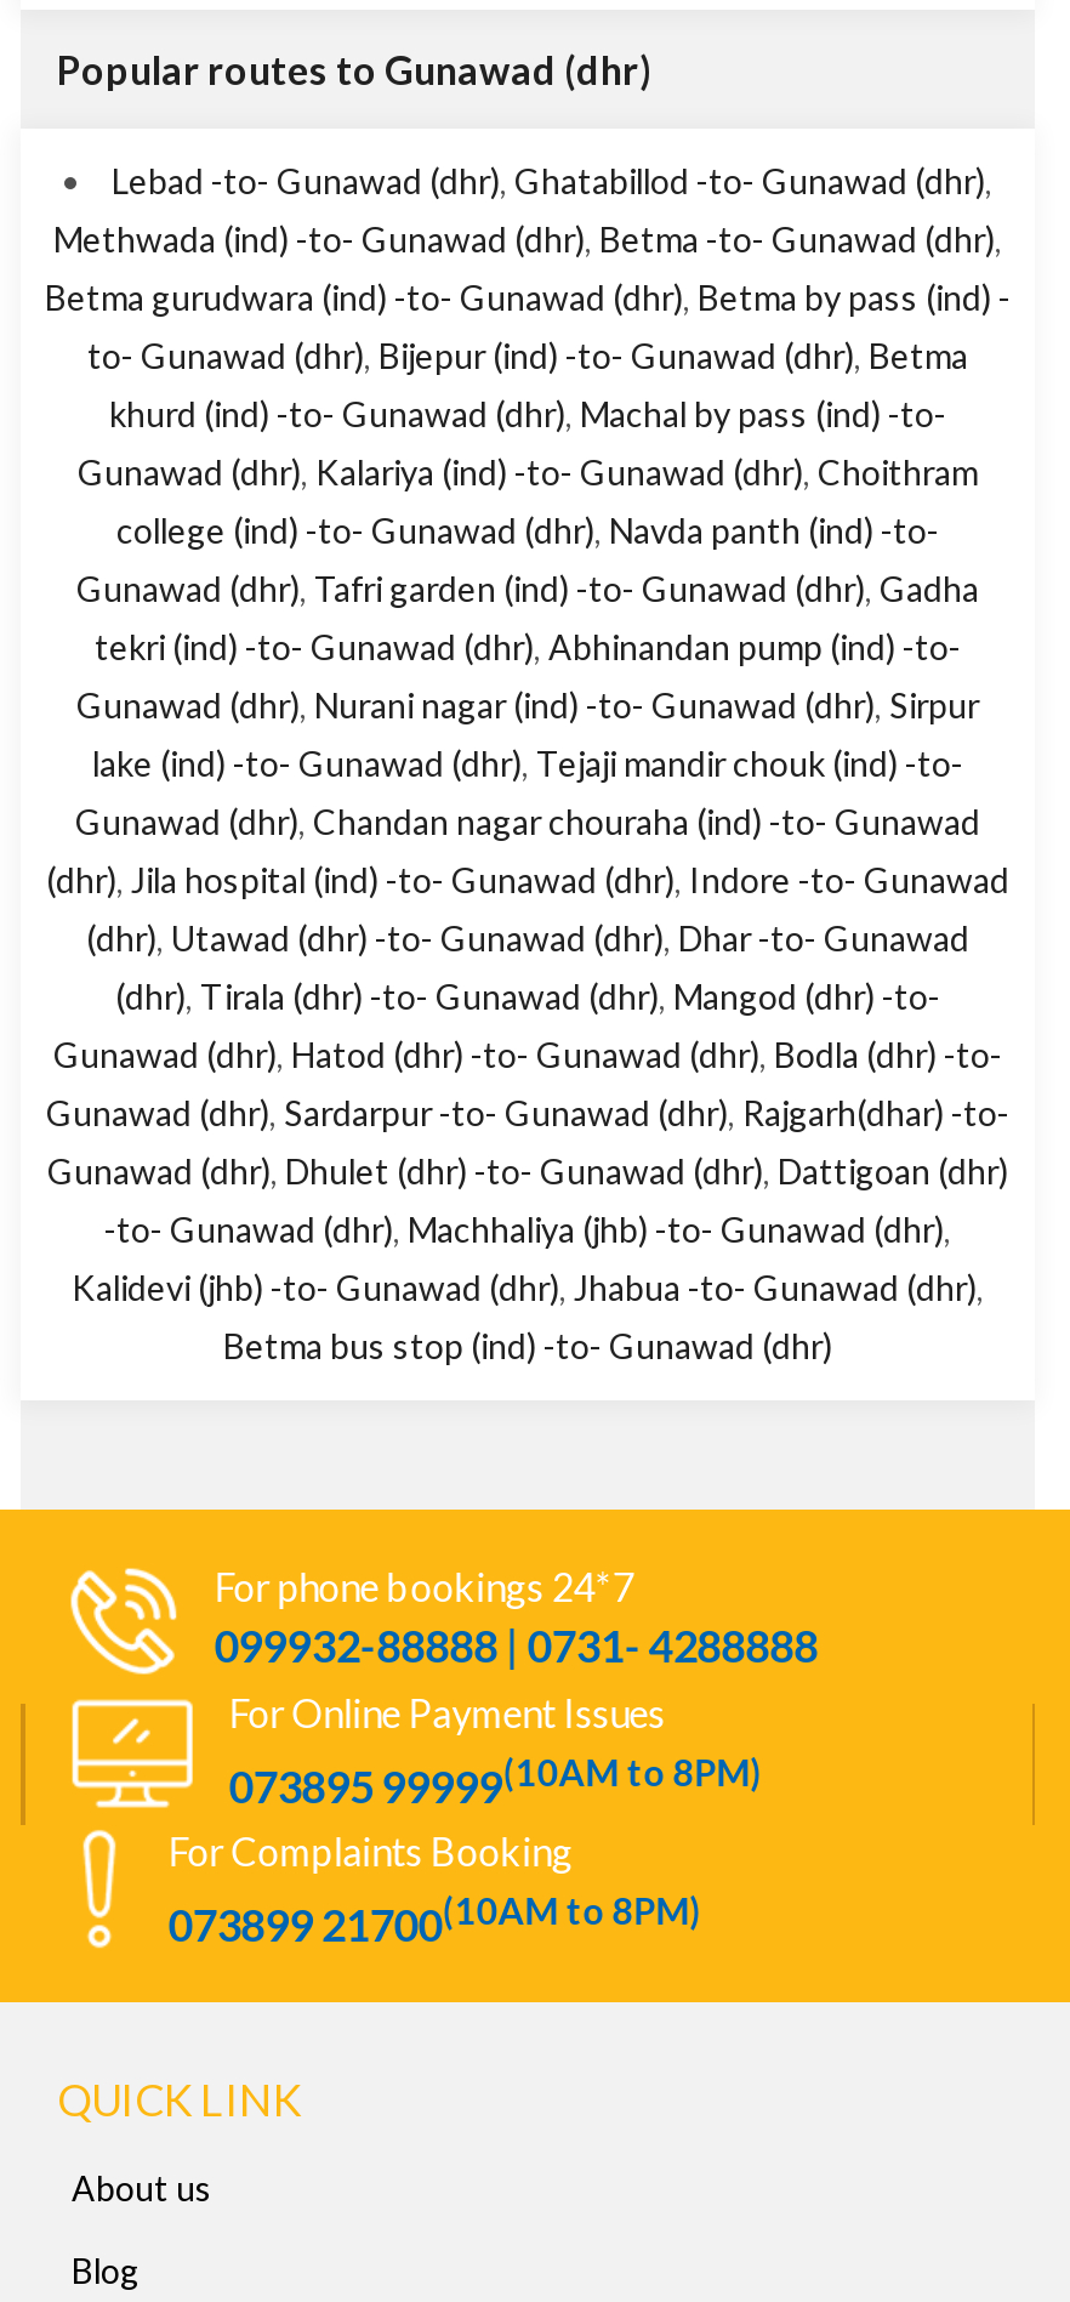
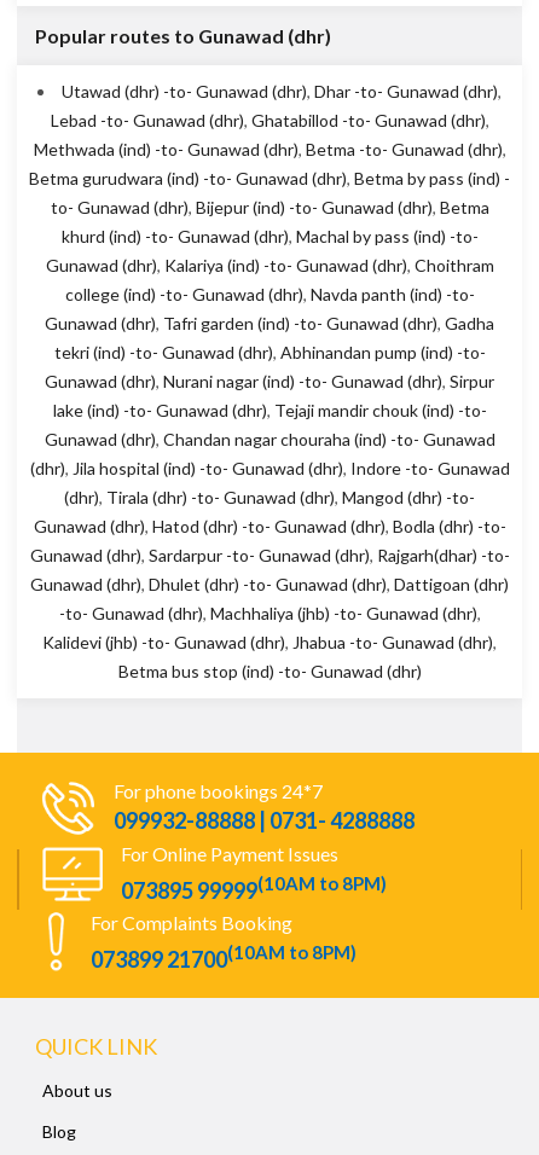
+ Utawad (dhr) -to- Gunawad (dhr), Dhar -to- Gunawad (dhr),

moved down: Lebad -to- Gunawad (dhr), Ghatabillod -to- Gunawad (dhr), | Methwada (ind) -to- Gunawad (dhr), Betma -to- Gunawad (dhr), | Betma gurudwara (ind) -to- Gunawad (dhr), Betma by pass (ind) - | ... | Gunawad (dhr), Chandan nagar chouraha (ind) -to- Gunawad | (dhr), Jila hospital (ind) -to- Gunawad (dhr), Indore -to- Gunawad

- (dhr), Utawad (dhr) -to- Gunawad (dhr), Dhar -to- Gunawad
